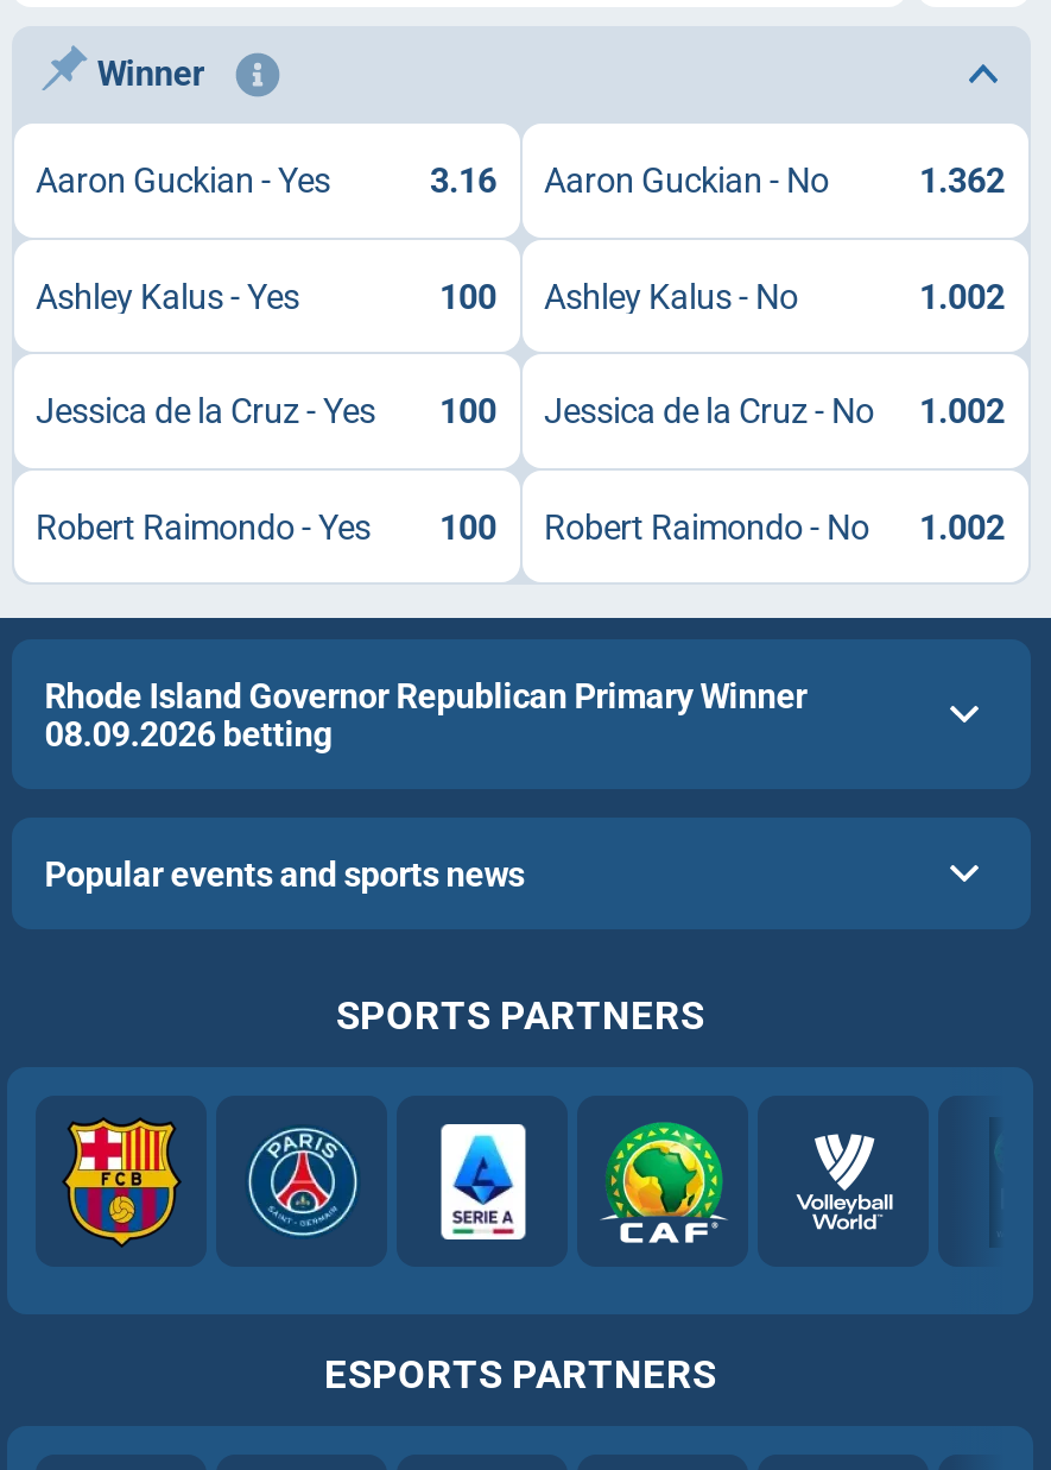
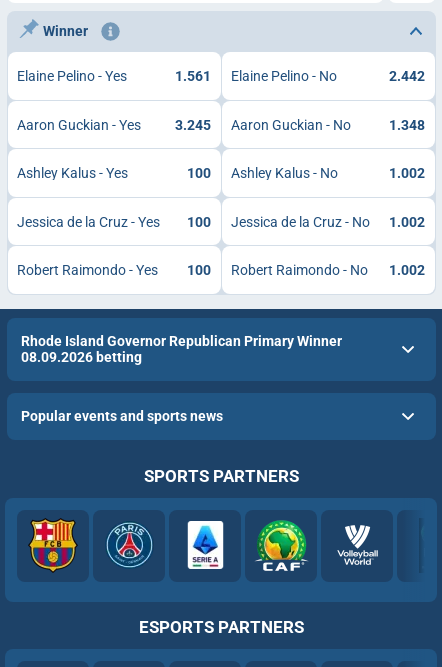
+ Elaine Pelino - Yes
+ 1.561
+ Elaine Pelino - No
+ 2.442

- 3.16 Aaron Guckian - No
+ 3.245 Aaron Guckian - No

- 1.362
+ 1.348
